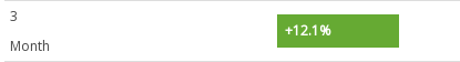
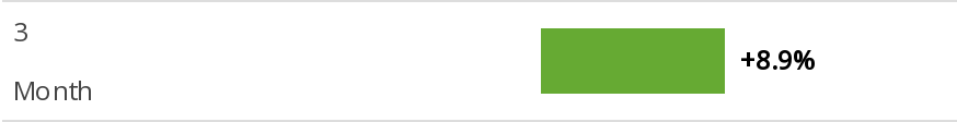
- +12.1%
+ +8.9%
